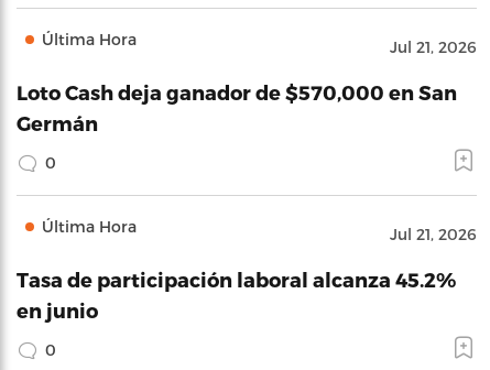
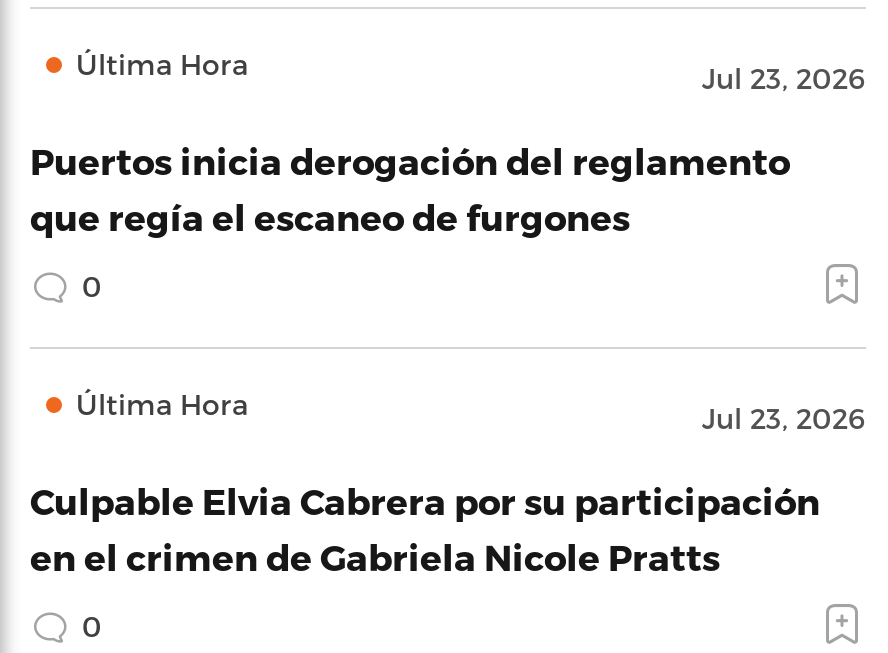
- Jul 21, 2026
+ Jul 23, 2026

- Loto Cash deja ganador de $570,000 en San
- Germán
+ Puertos inicia derogación del reglamento
+ que regía el escaneo de furgones

- Jul 21, 2026
+ Jul 23, 2026

- Tasa de participación laboral alcanza 45.2%
- en junio
+ Culpable Elvia Cabrera por su participación
+ en el crimen de Gabriela Nicole Pratts
